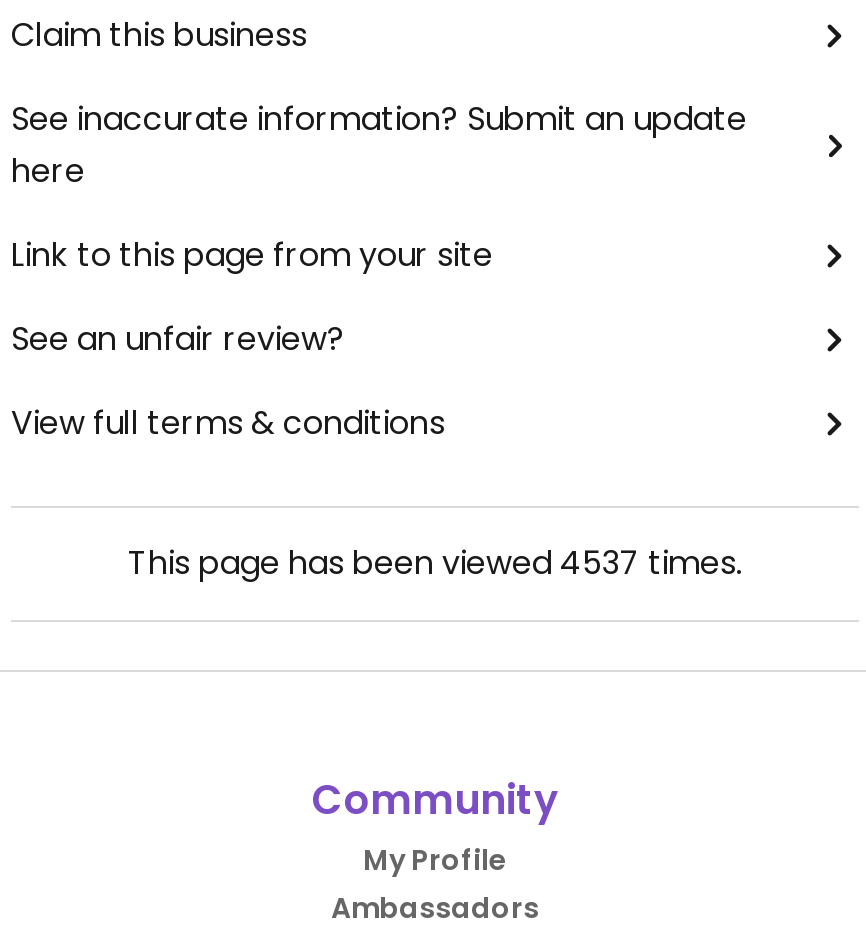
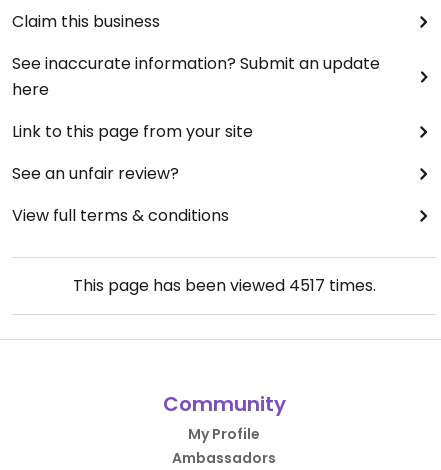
- This page has been viewed 4537 times.
+ This page has been viewed 4517 times.
